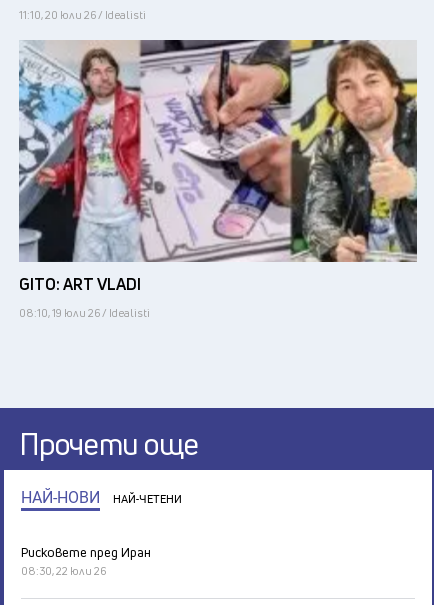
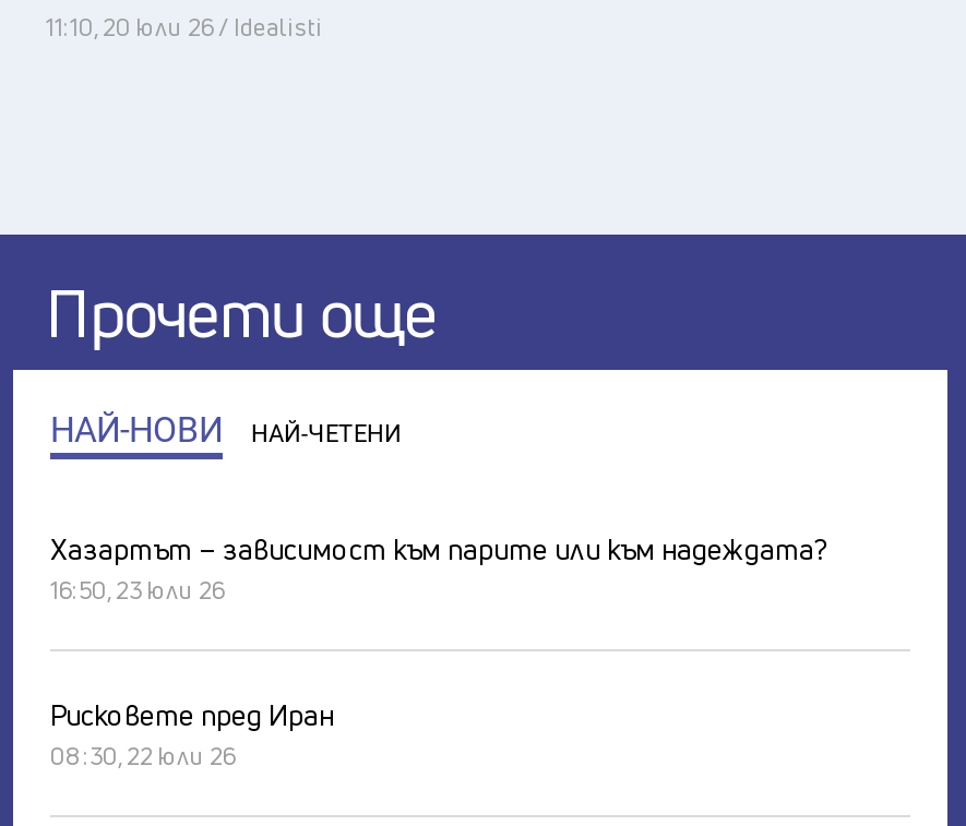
- [image]
- GITO: ART VLADI
- 08:10, 19 юли 26 / Idealisti

moved up: Прочети още | НАЙ-НОВИ | НАЙ-ЧЕТЕНИ

+ Хазартът – зависимост към парите или към надеждата?
+ 16:50, 23 юли 26
